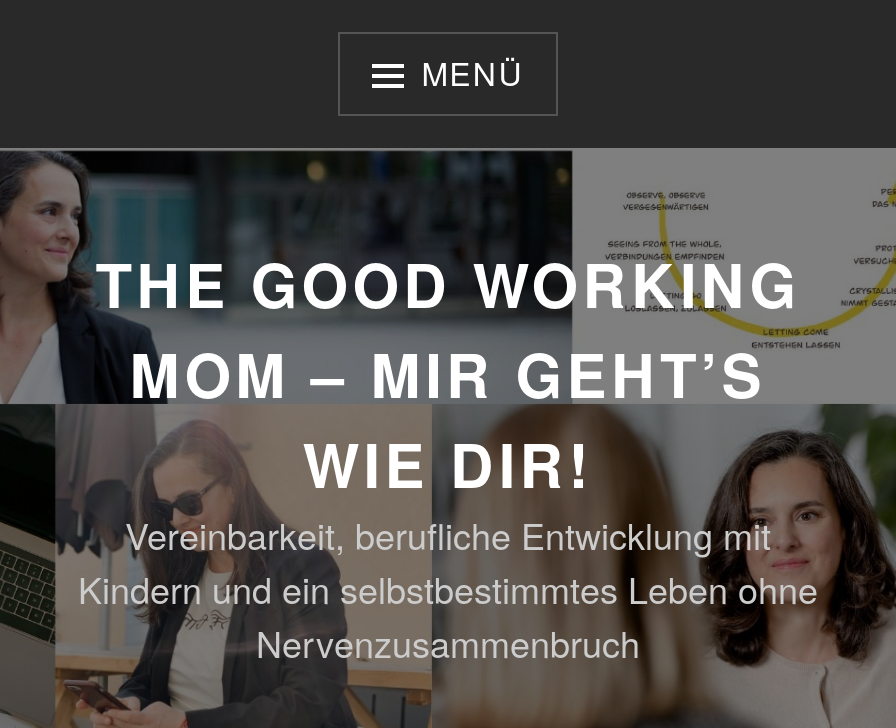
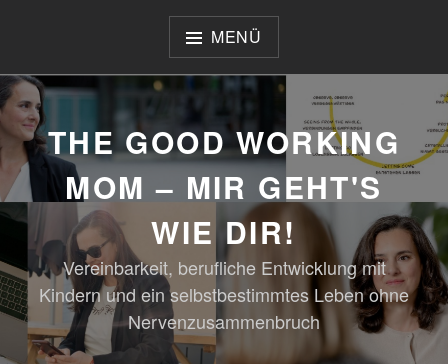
- MOM – MIR GEHT’S
+ MOM – MIR GEHT'S
